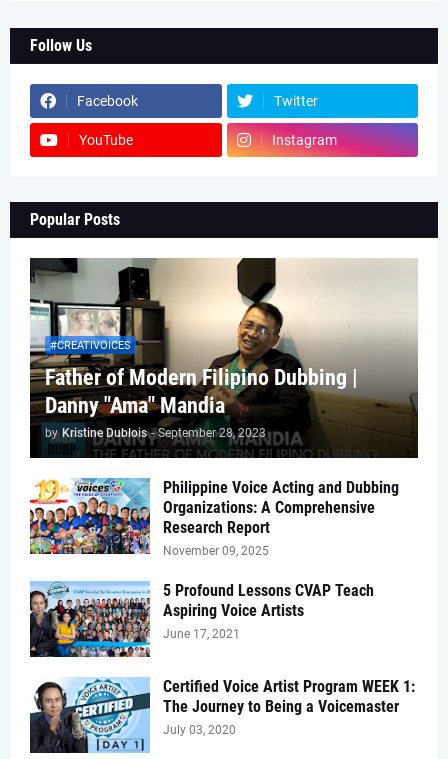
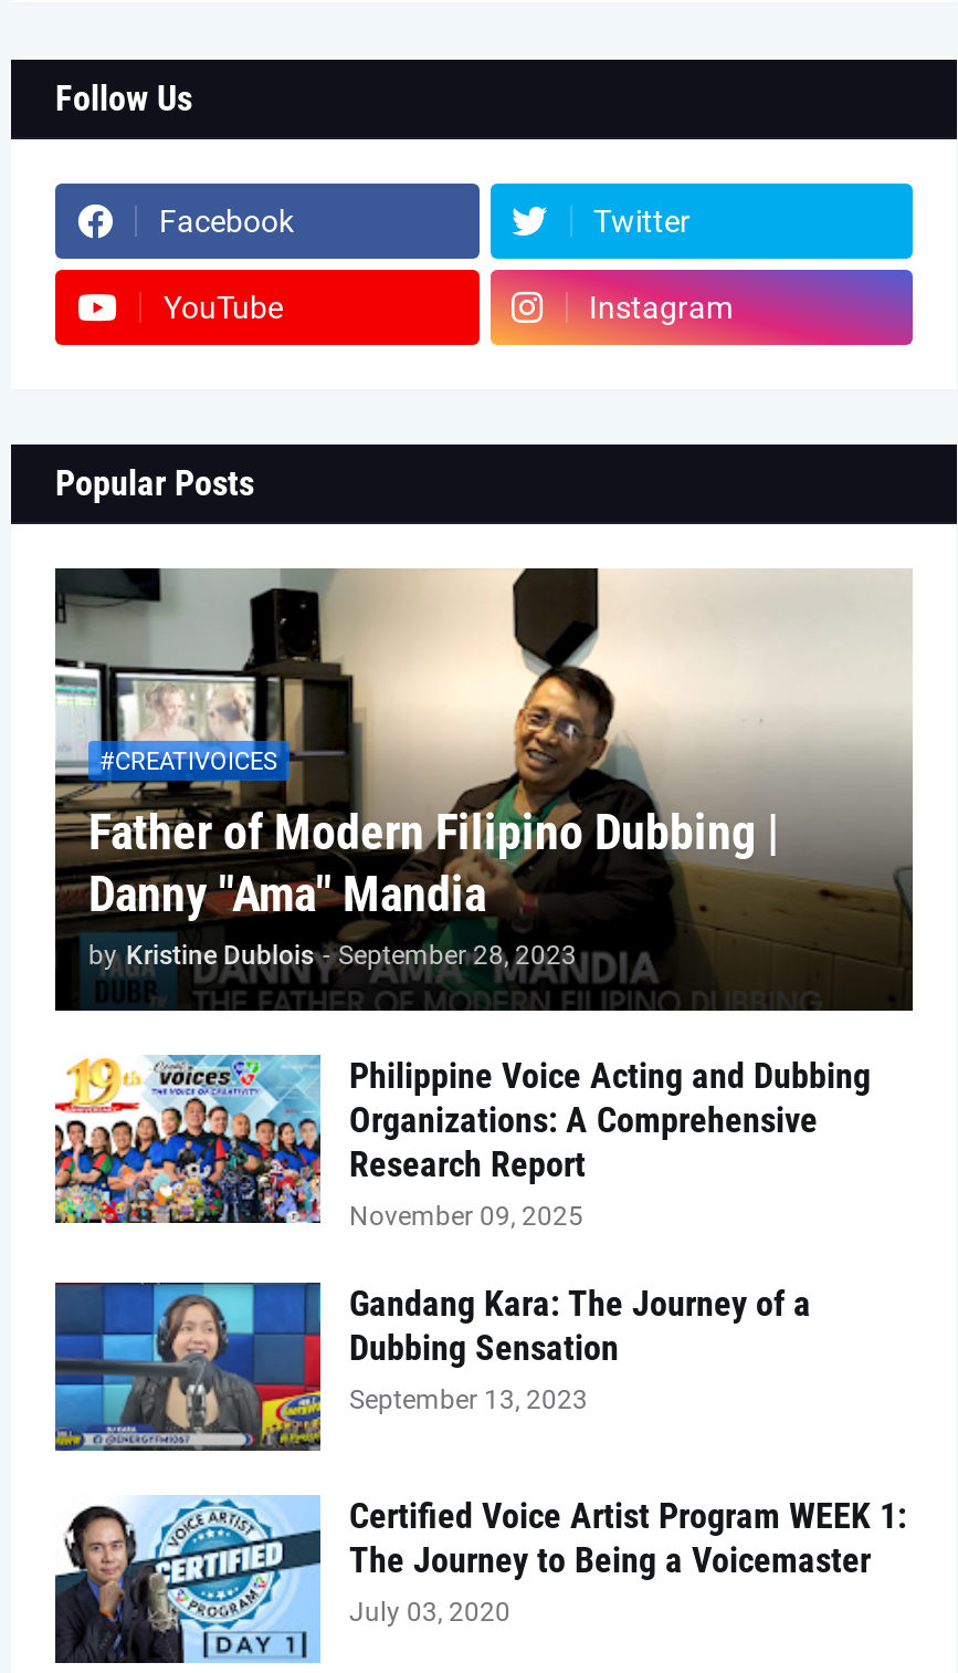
- [image]
- 5 Profound Lessons CVAP Teach
- Aspiring Voice Artists
- June 17, 2021
+ [image]
+ Gandang Kara: The Journey of a
+ Dubbing Sensation
+ September 13, 2023
